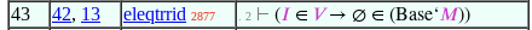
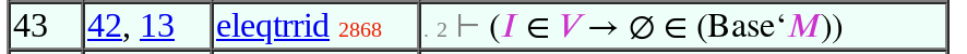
- eleqtrrid 2877
+ eleqtrrid 2868
